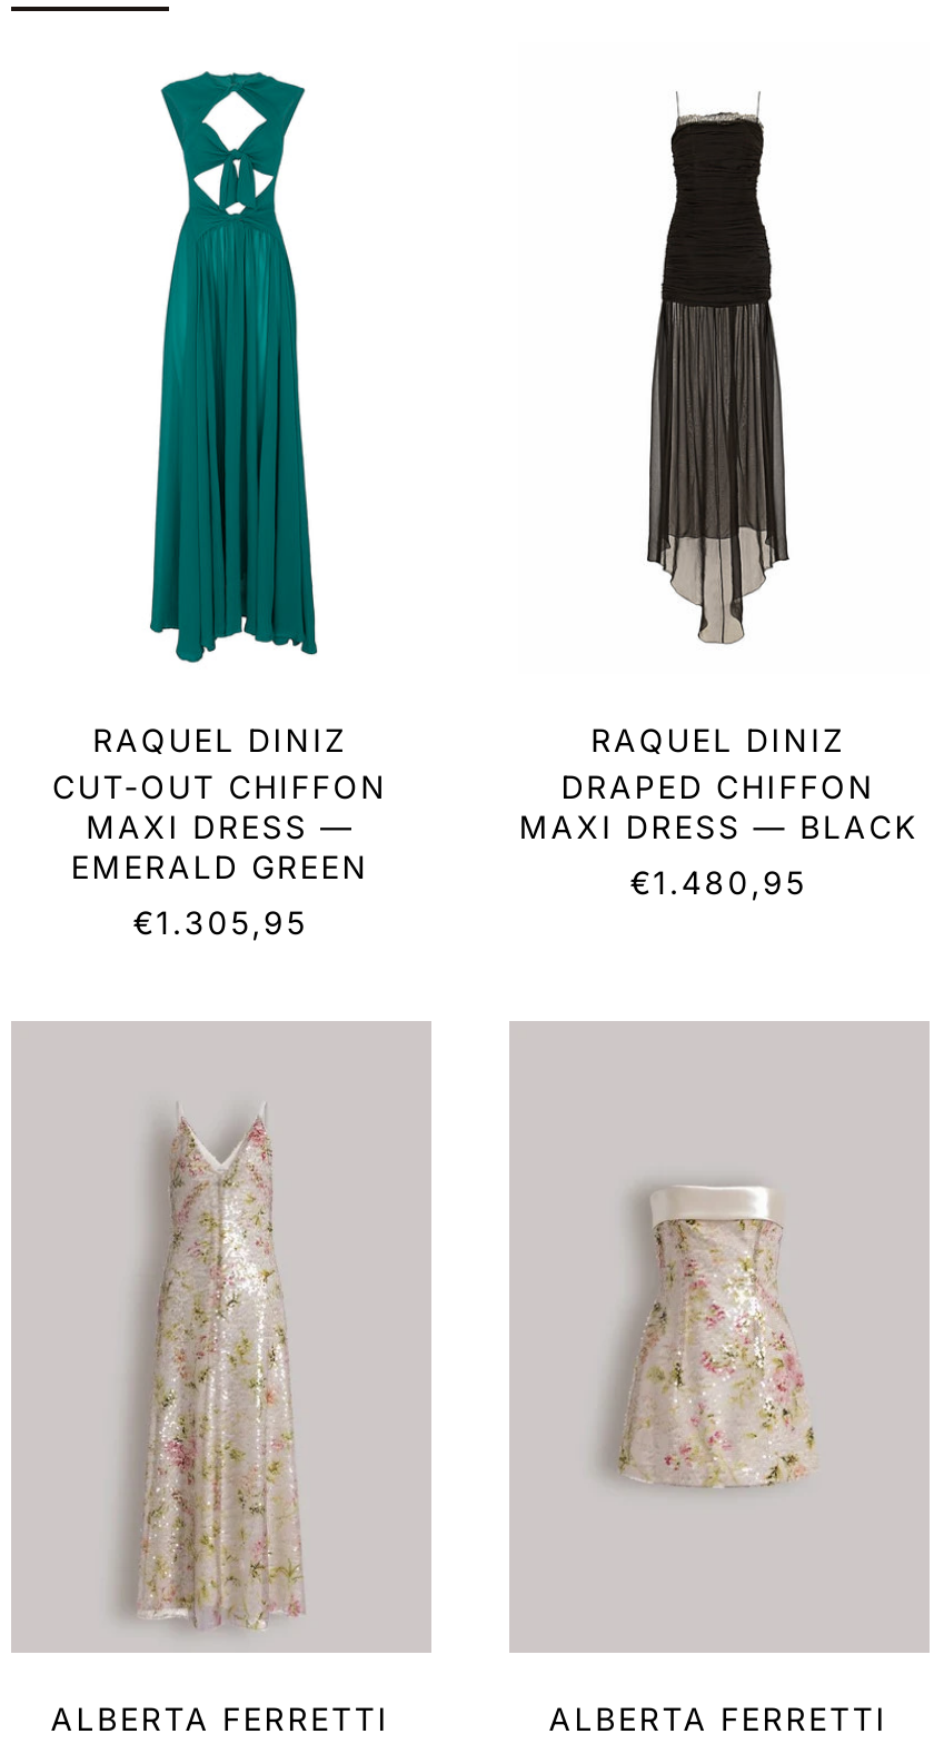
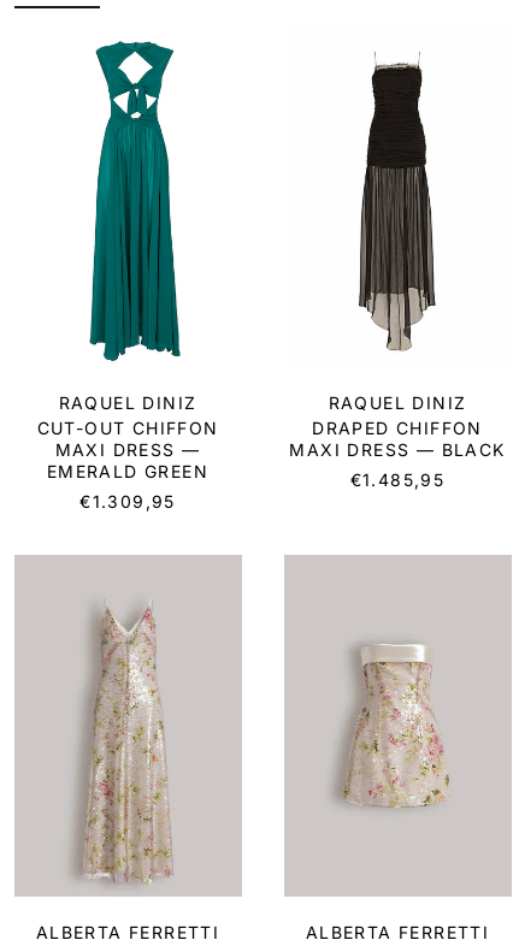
- €1.480,95
+ €1.485,95

- €1.305,95
+ €1.309,95
